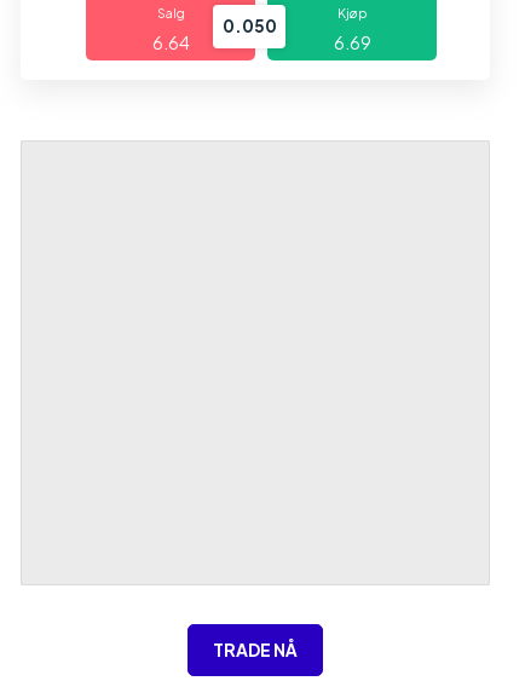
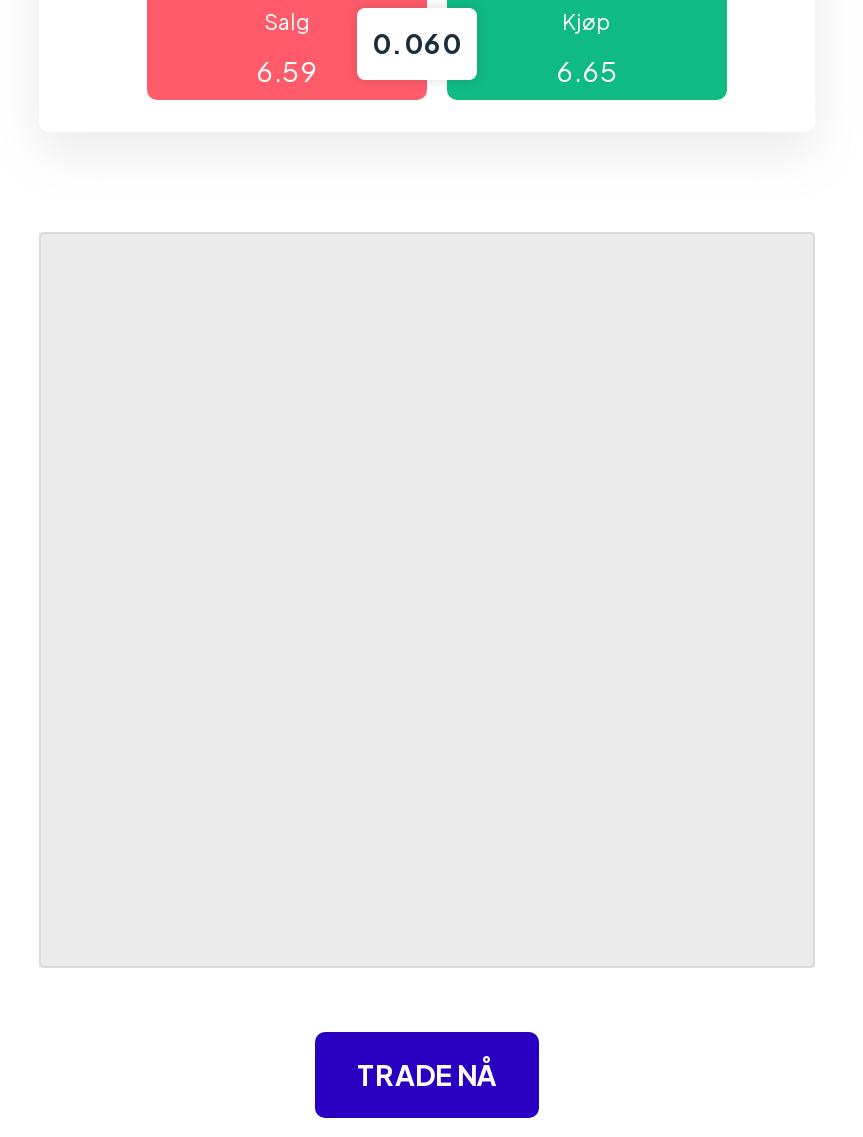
- 0.050
+ 0.060

- 6.64
+ 6.59

- 6.69
+ 6.65
